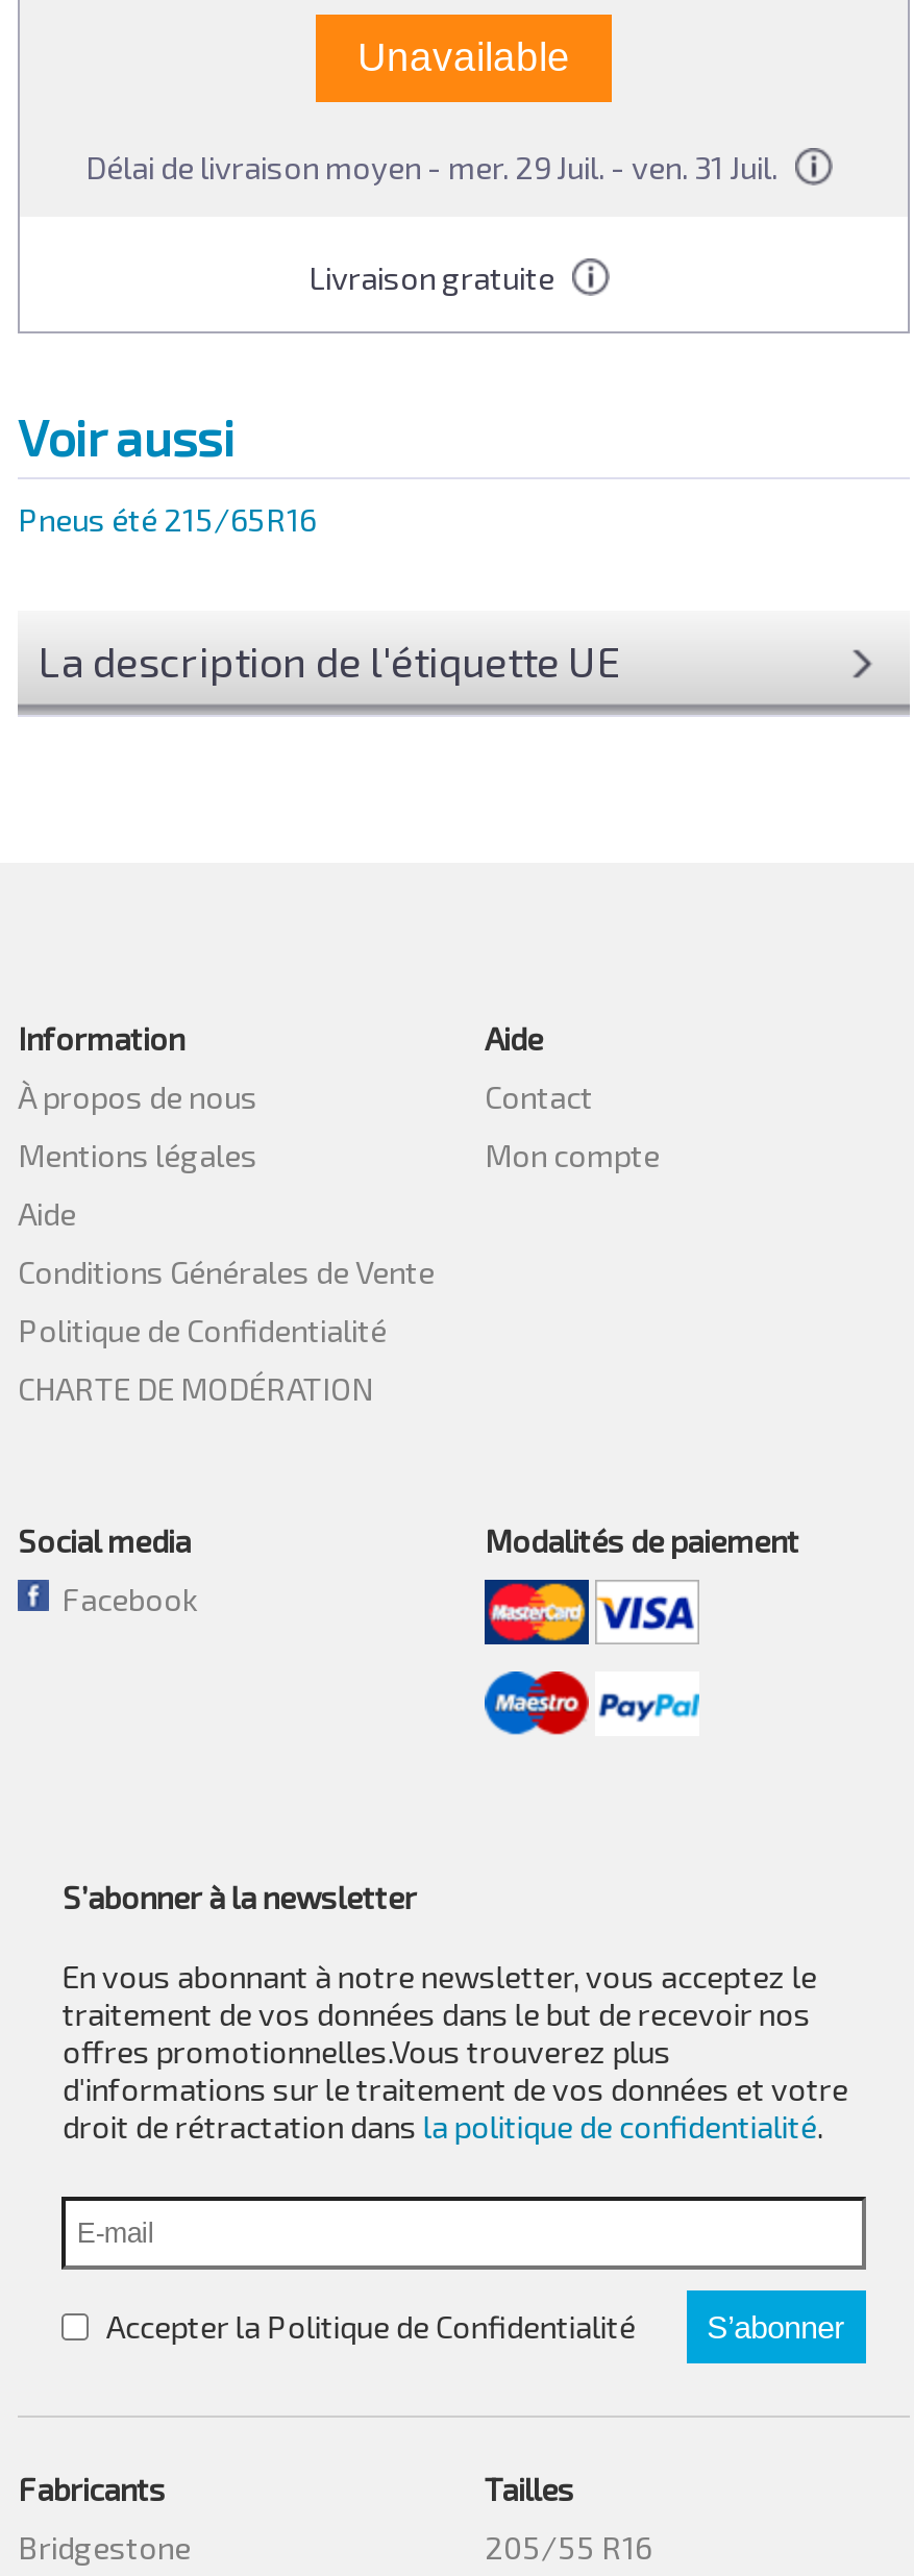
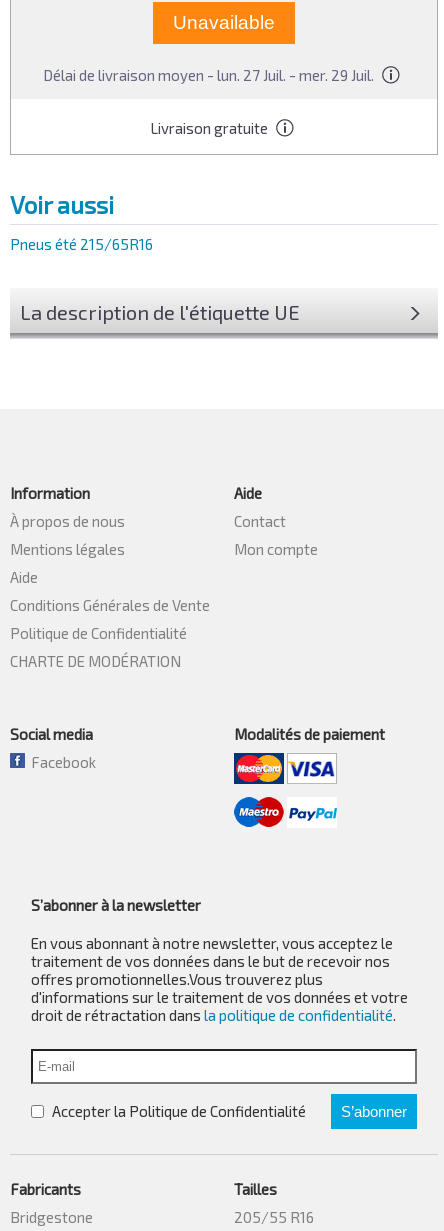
- Délai de livraison moyen - mer. 29 Juil. - ven. 31 Juil.
+ Délai de livraison moyen - lun. 27 Juil. - mer. 29 Juil.
